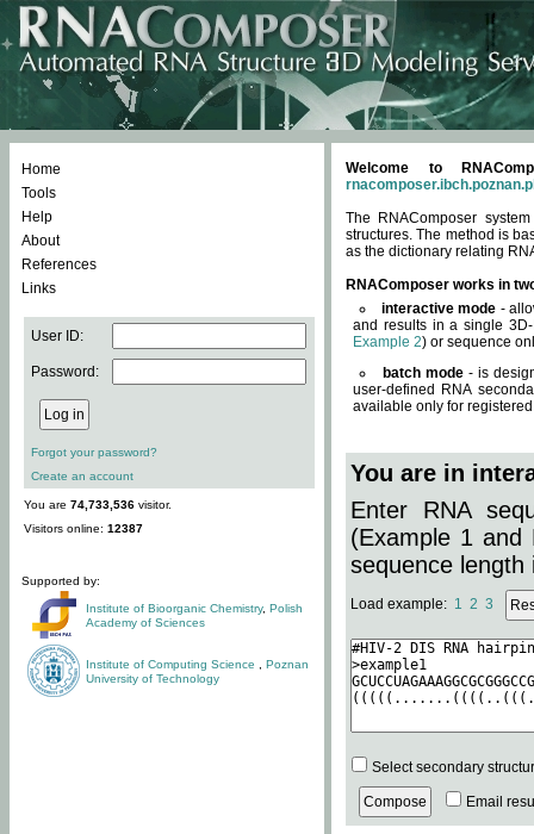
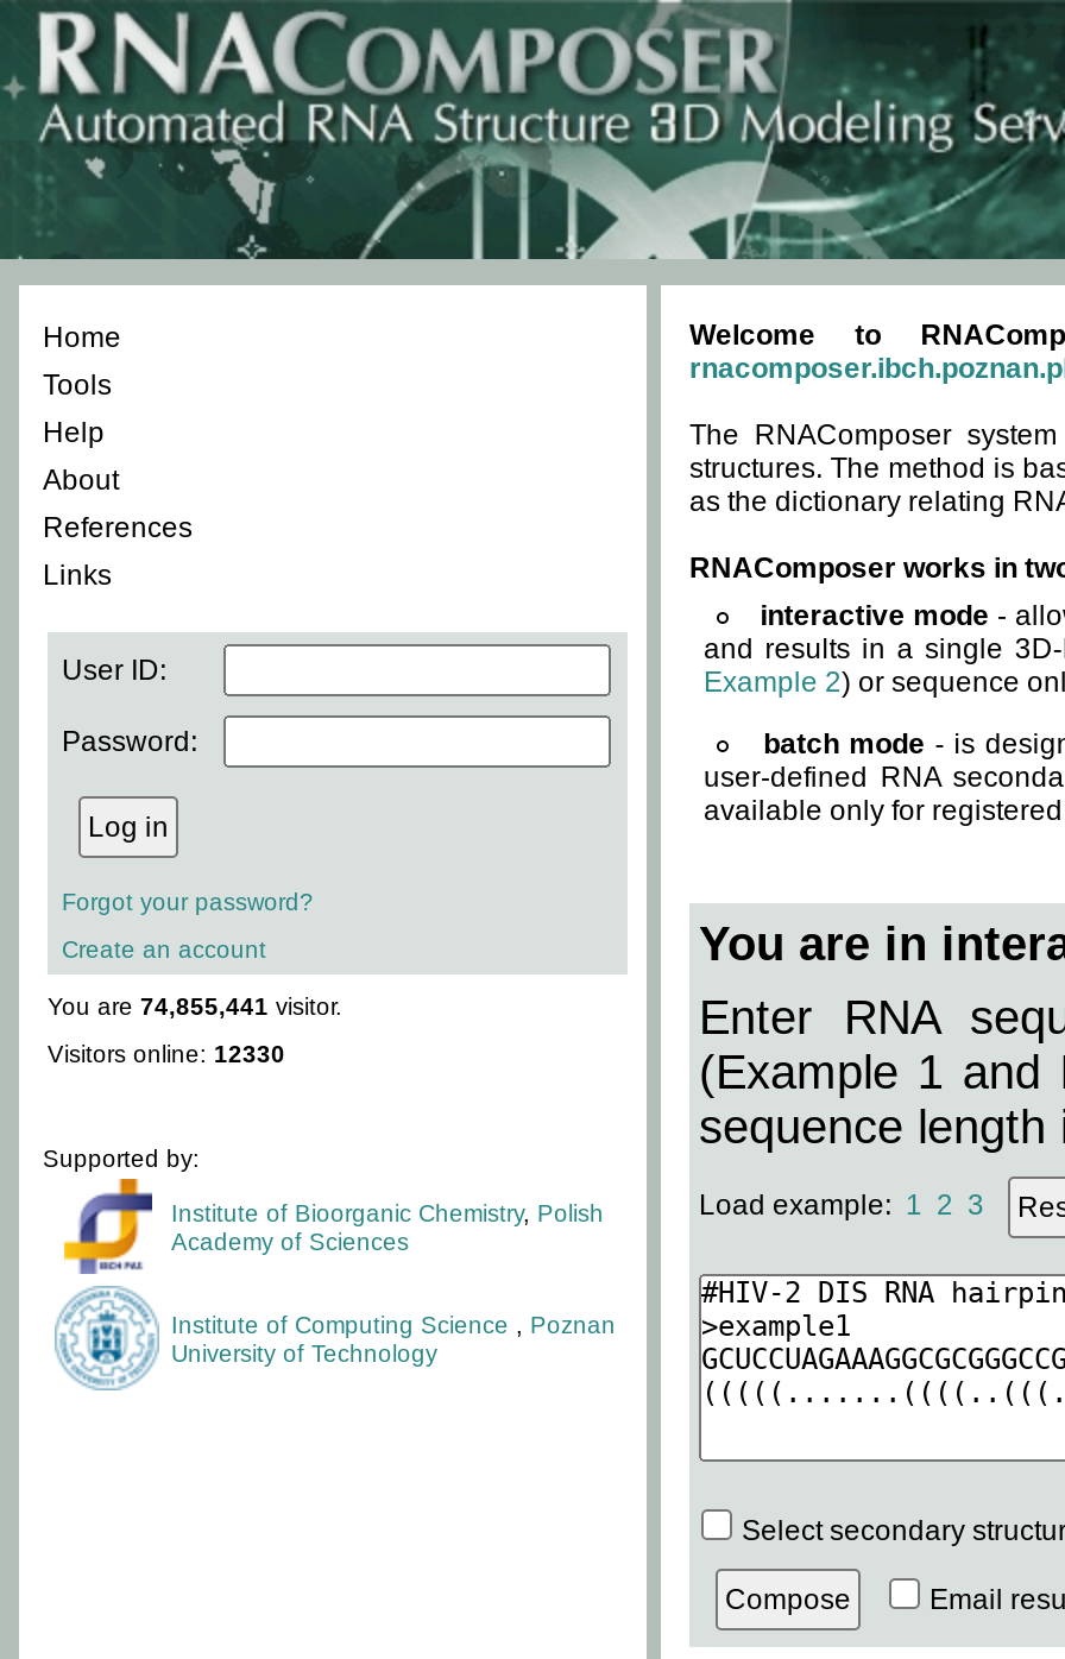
- You are 74,733,536 visitor.
+ You are 74,855,441 visitor.

- Visitors online: 12387
+ Visitors online: 12330
